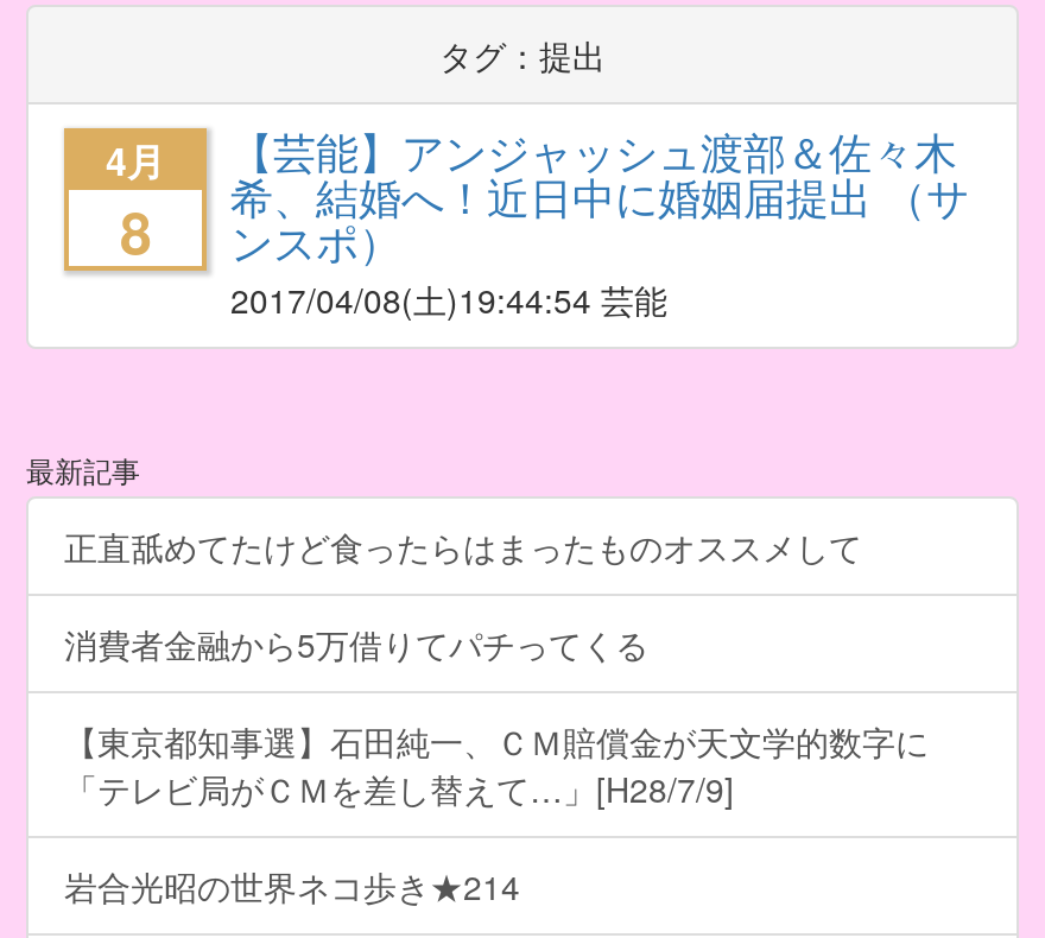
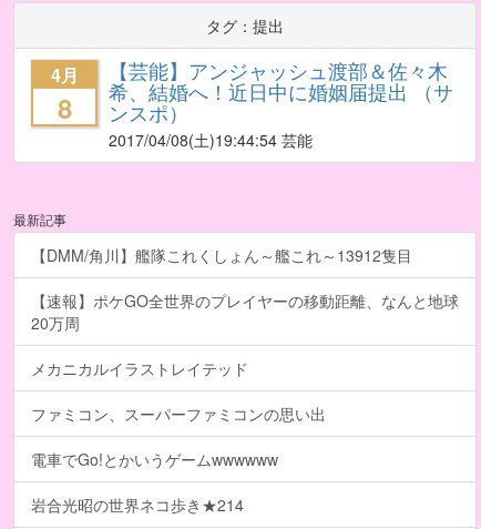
- 正直舐めてたけど食ったらはまったものオススメして
- 消費者金融から5万借りてパチってくる
- 【東京都知事選】石田純一、ＣＭ賠償金が天文学的数字に
- 「テレビ局がＣＭを差し替えて…」[H28/7/9]
+ 【DMM/角川】艦隊これくしょん～艦これ～13912隻目
+ 【速報】ポケGO全世界のプレイヤーの移動距離、なんと地球
+ 20万周
+ メカニカルイラストレイテッド
+ ファミコン、スーパーファミコンの思い出
+ 電車でGo!とかいうゲームwwwwww
